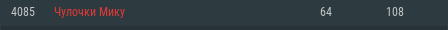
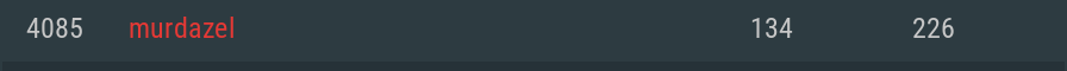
- Чулочки Мику
- 64
- 108
+ murdazel
+ 134
+ 226
